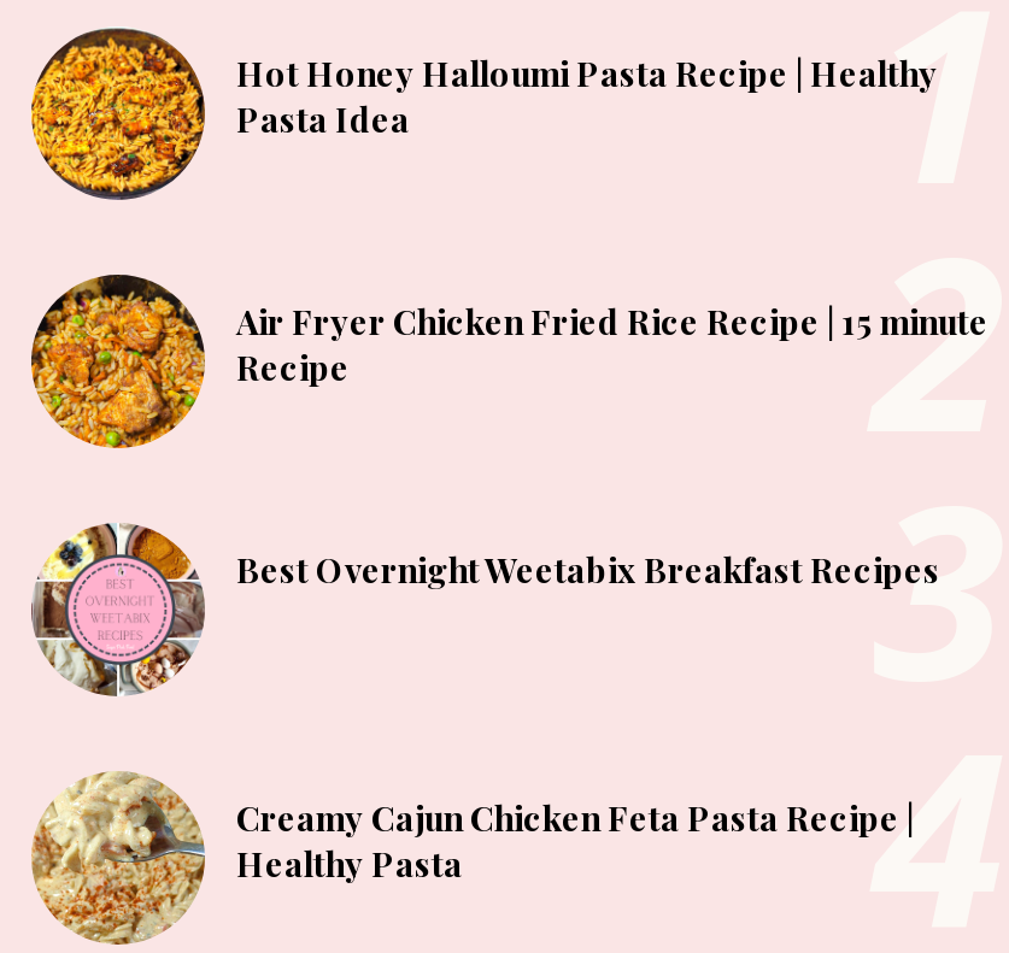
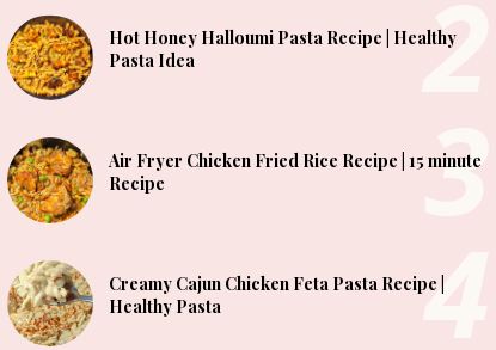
- [image]
- Best Overnight Weetabix Breakfast Recipes
